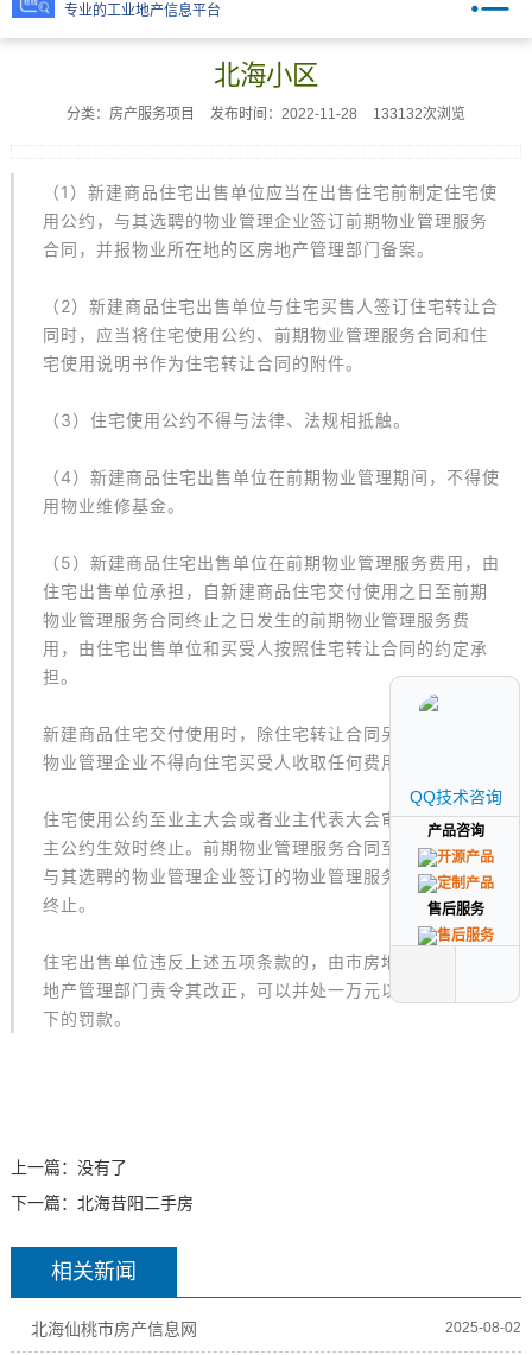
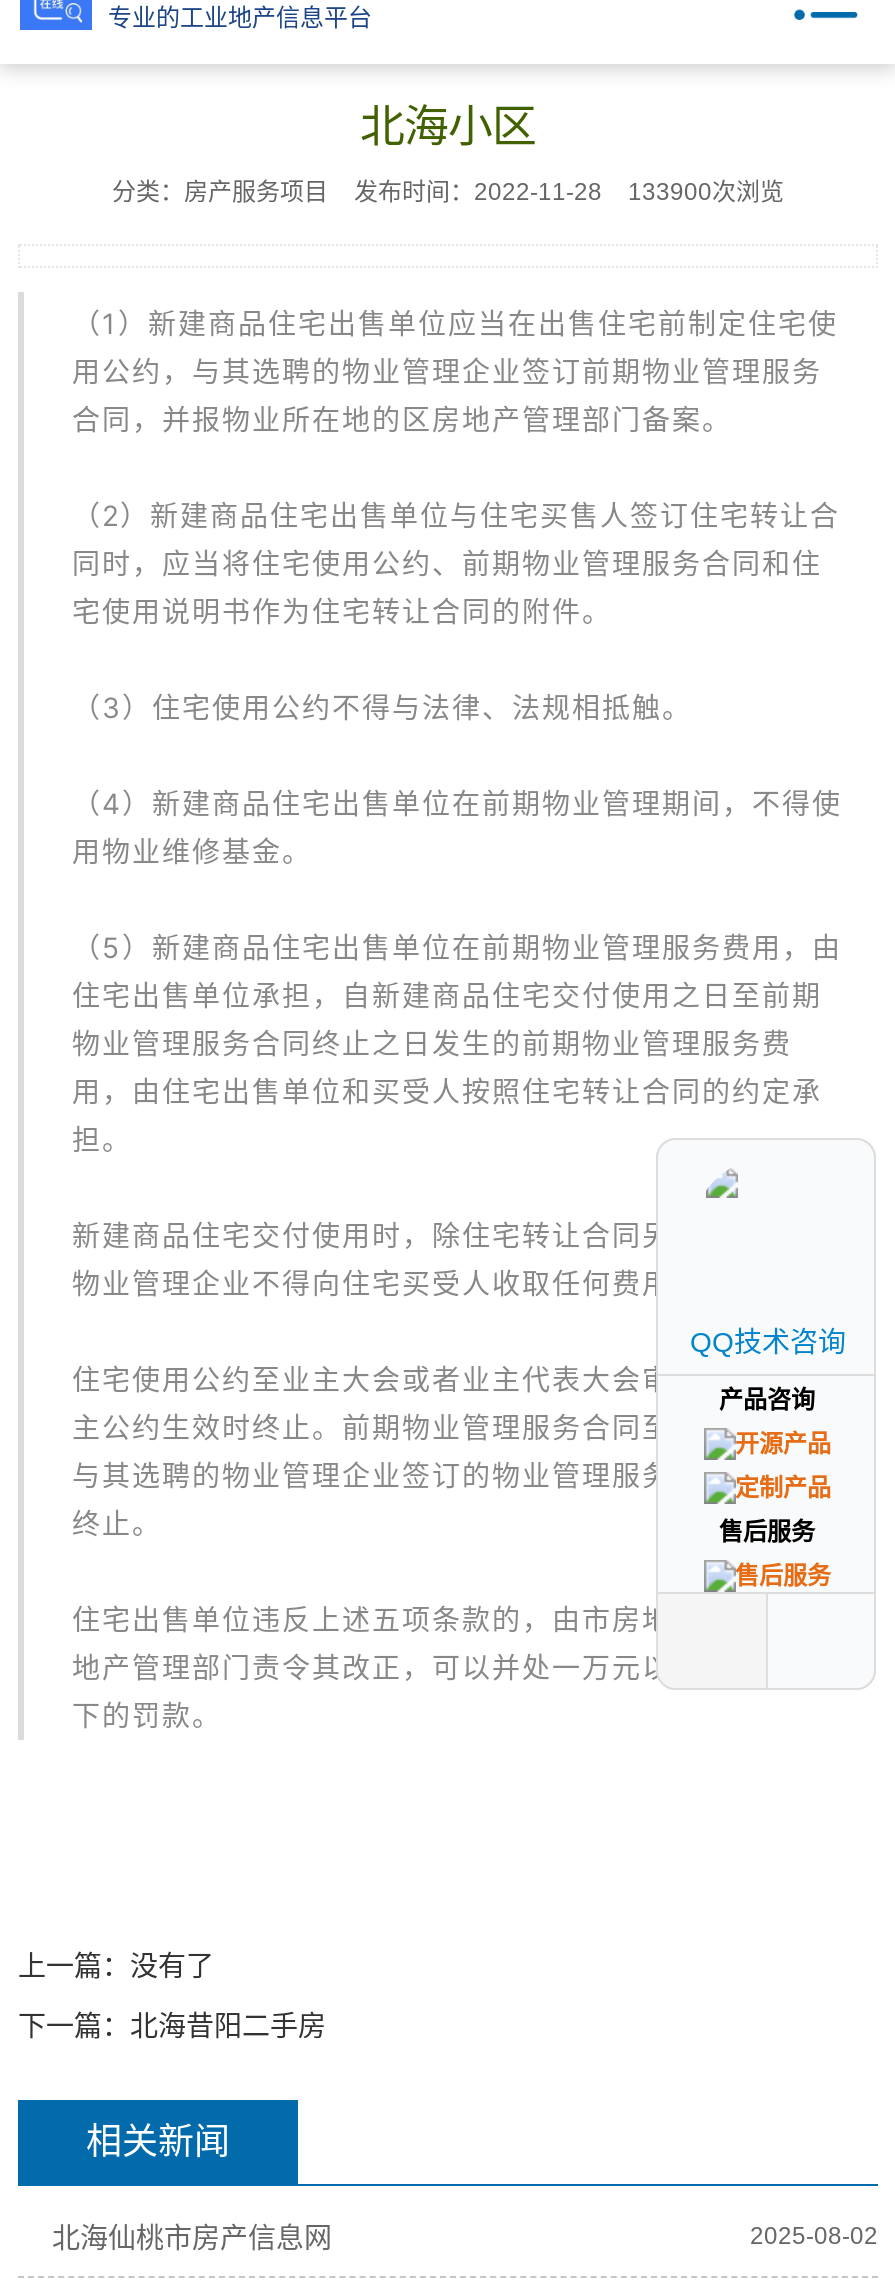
- 分类：房产服务项目 发布时间：2022-11-28 133132次浏览
+ 分类：房产服务项目 发布时间：2022-11-28 133900次浏览
